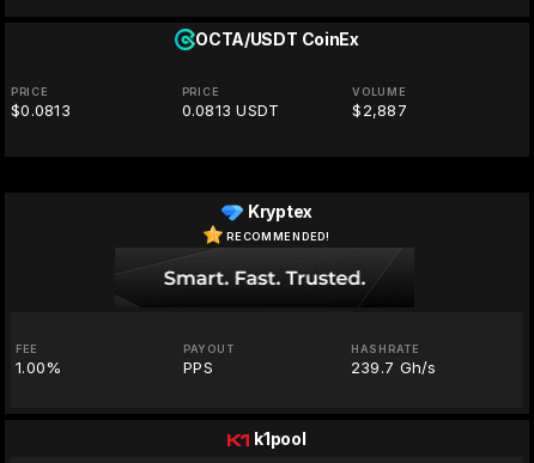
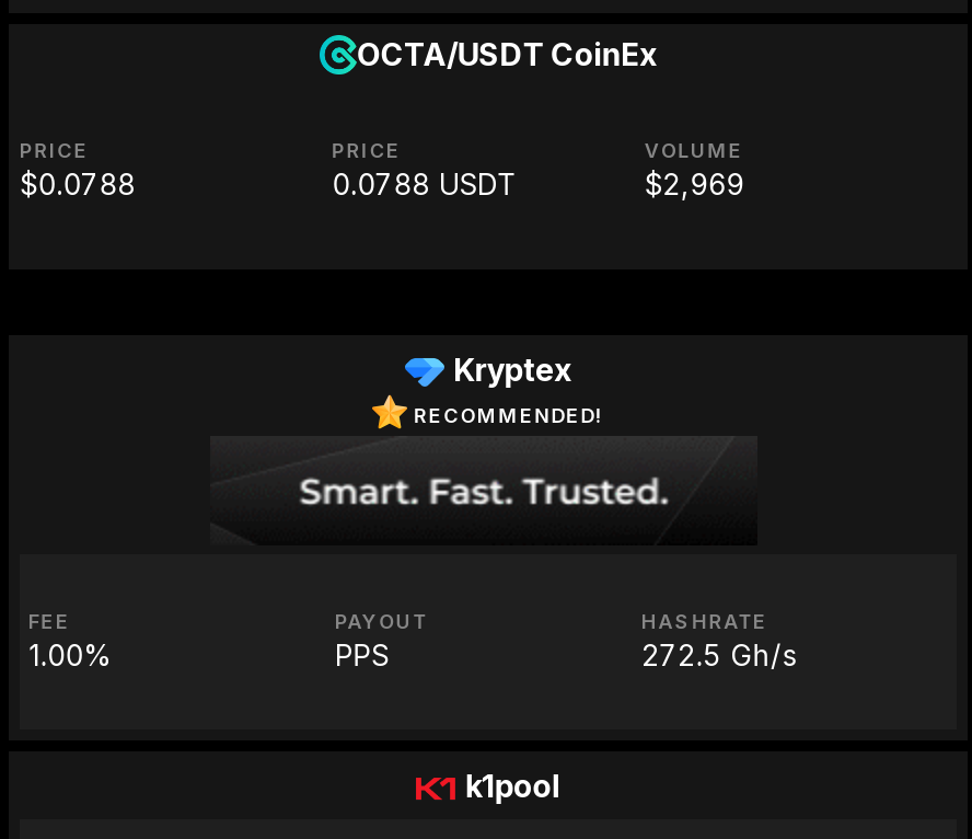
- $0.0813
+ $0.0788

- 0.0813 USDT
+ 0.0788 USDT

- $2,887
+ $2,969

- 239.7 Gh/s
+ 272.5 Gh/s
